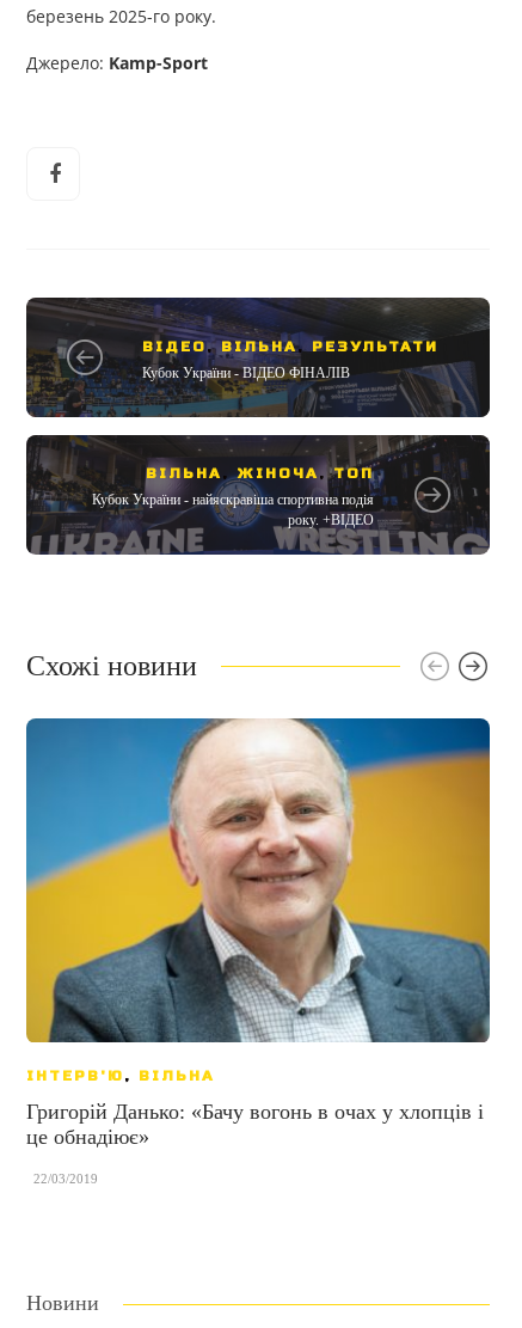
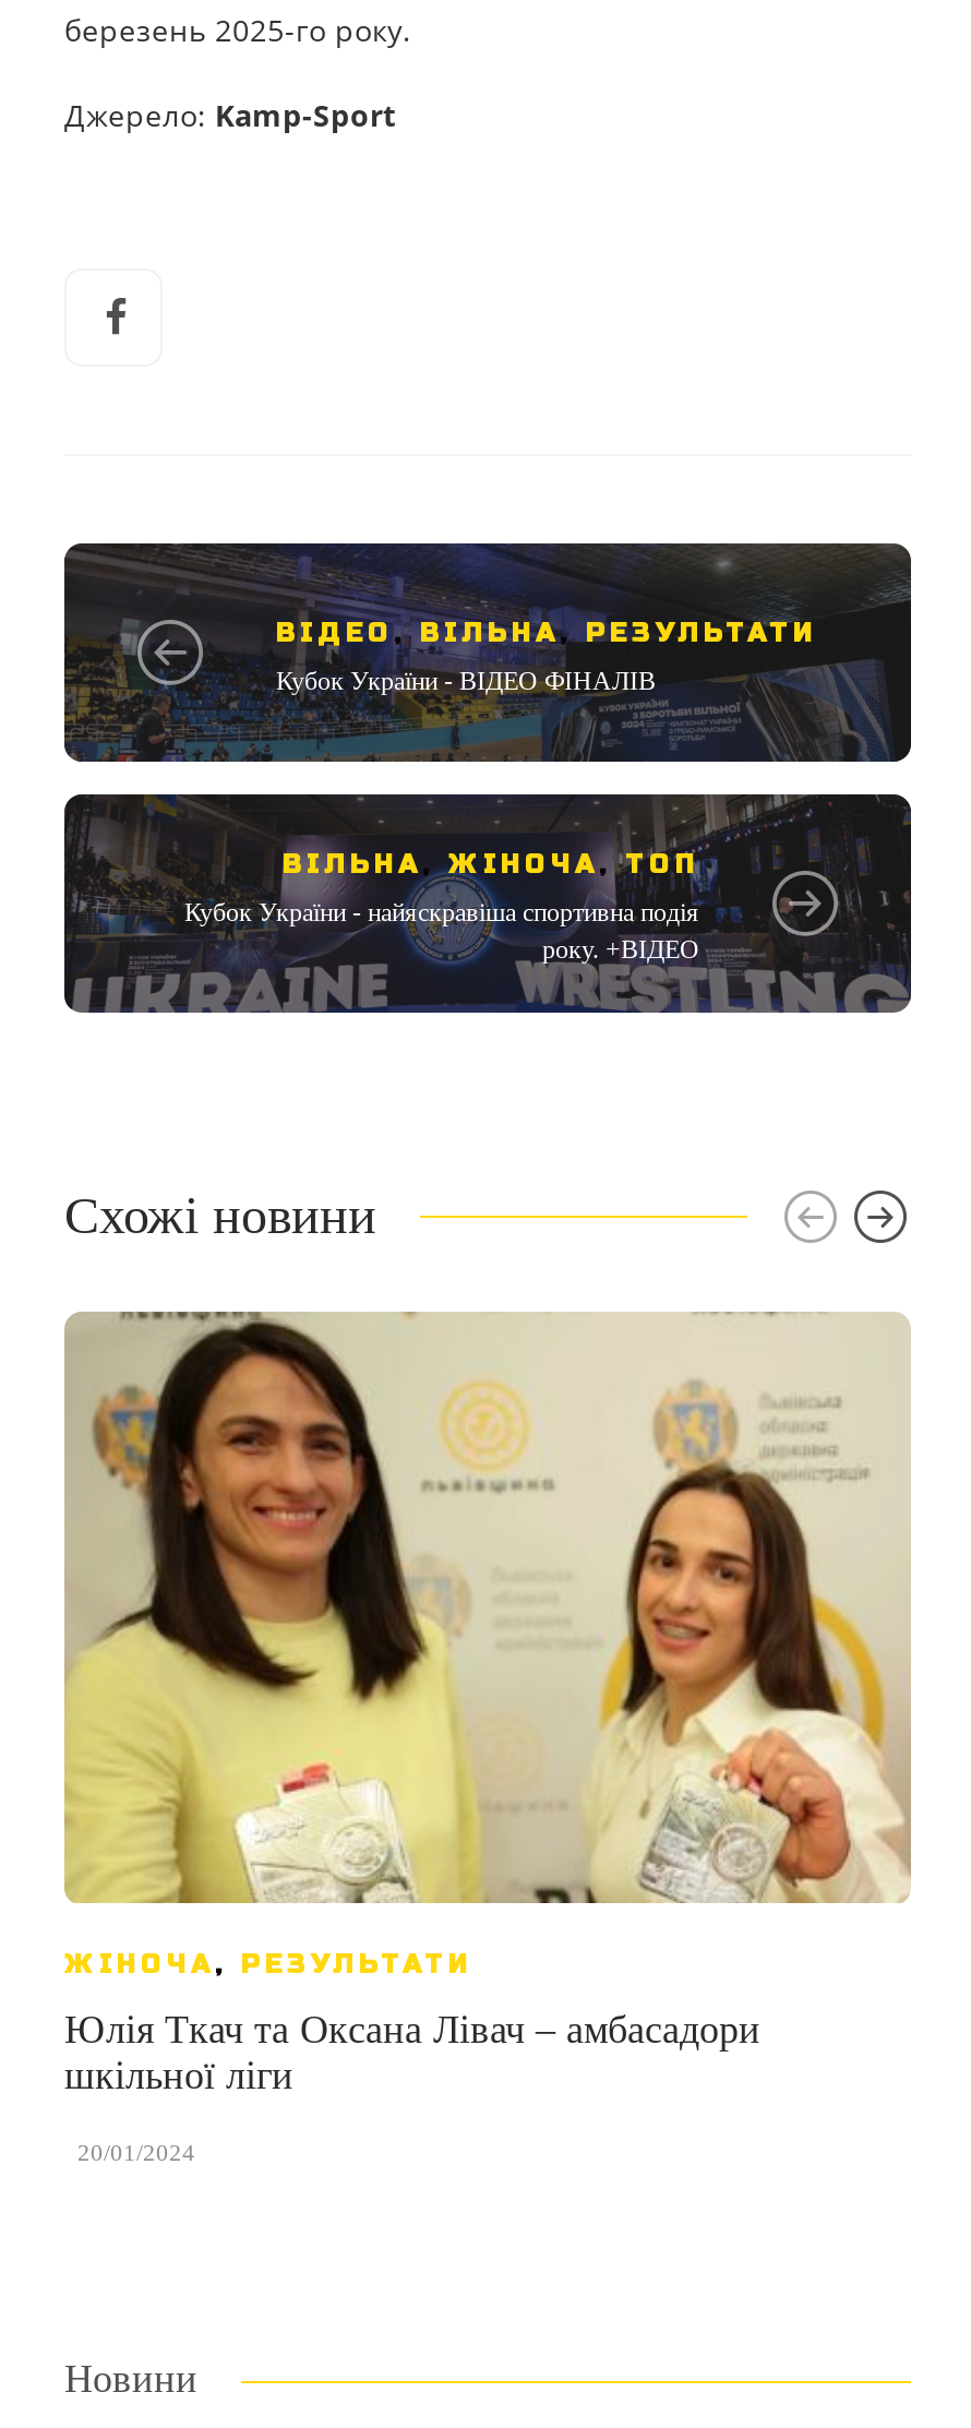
- [image]
- ІНТЕРВ'Ю, ВІЛЬНА
+ [image]
+ ЖІНОЧА, РЕЗУЛЬТАТИ

- Григорій Данько: «Бачу вогонь в очах у хлопців і
- це обнадіює»
+ Юлія Ткач та Оксана Лівач – амбасадори
+ шкільної ліги

- , 22/03/2019
+ , 20/01/2024
